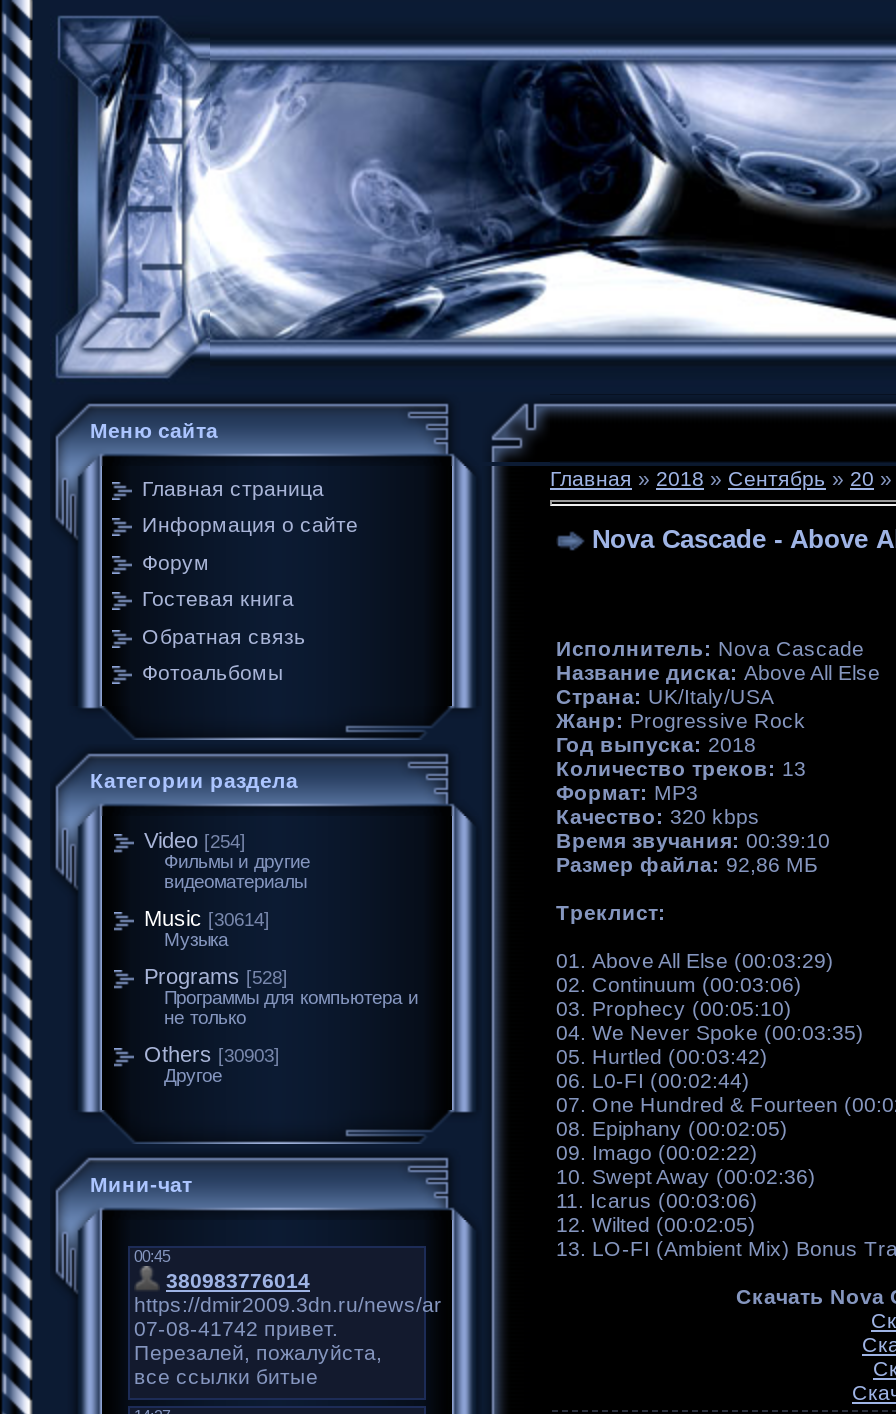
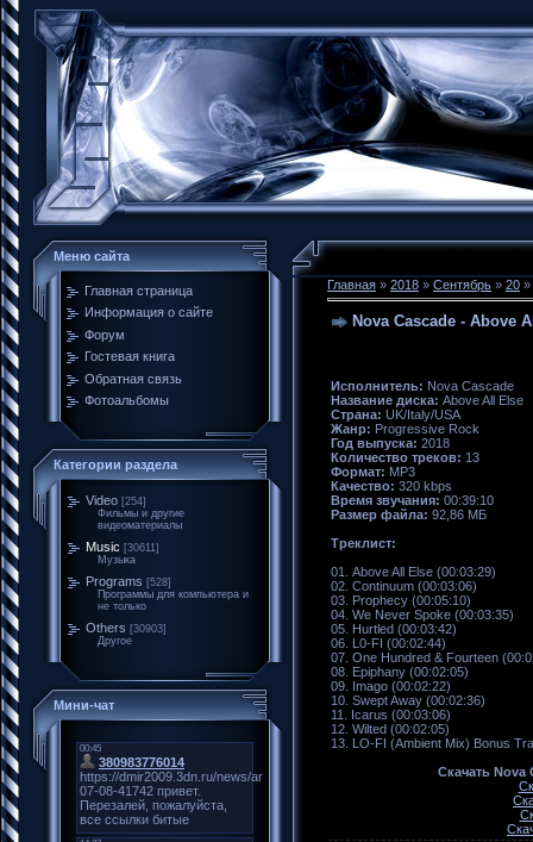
- Music [30614]
+ Music [30611]
